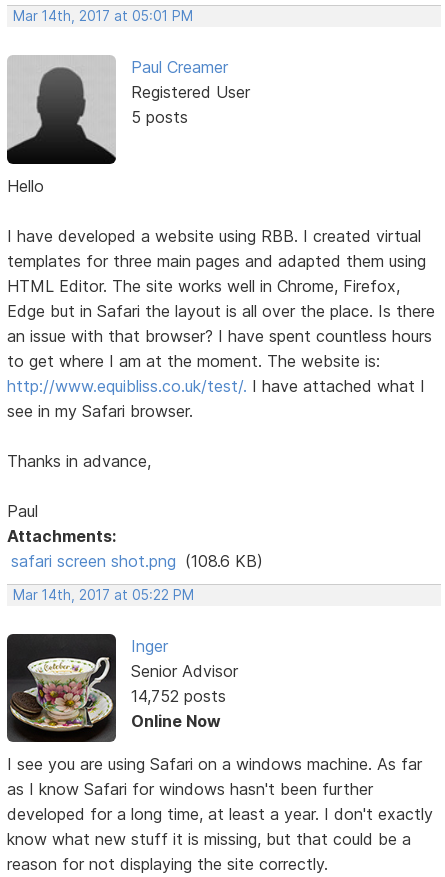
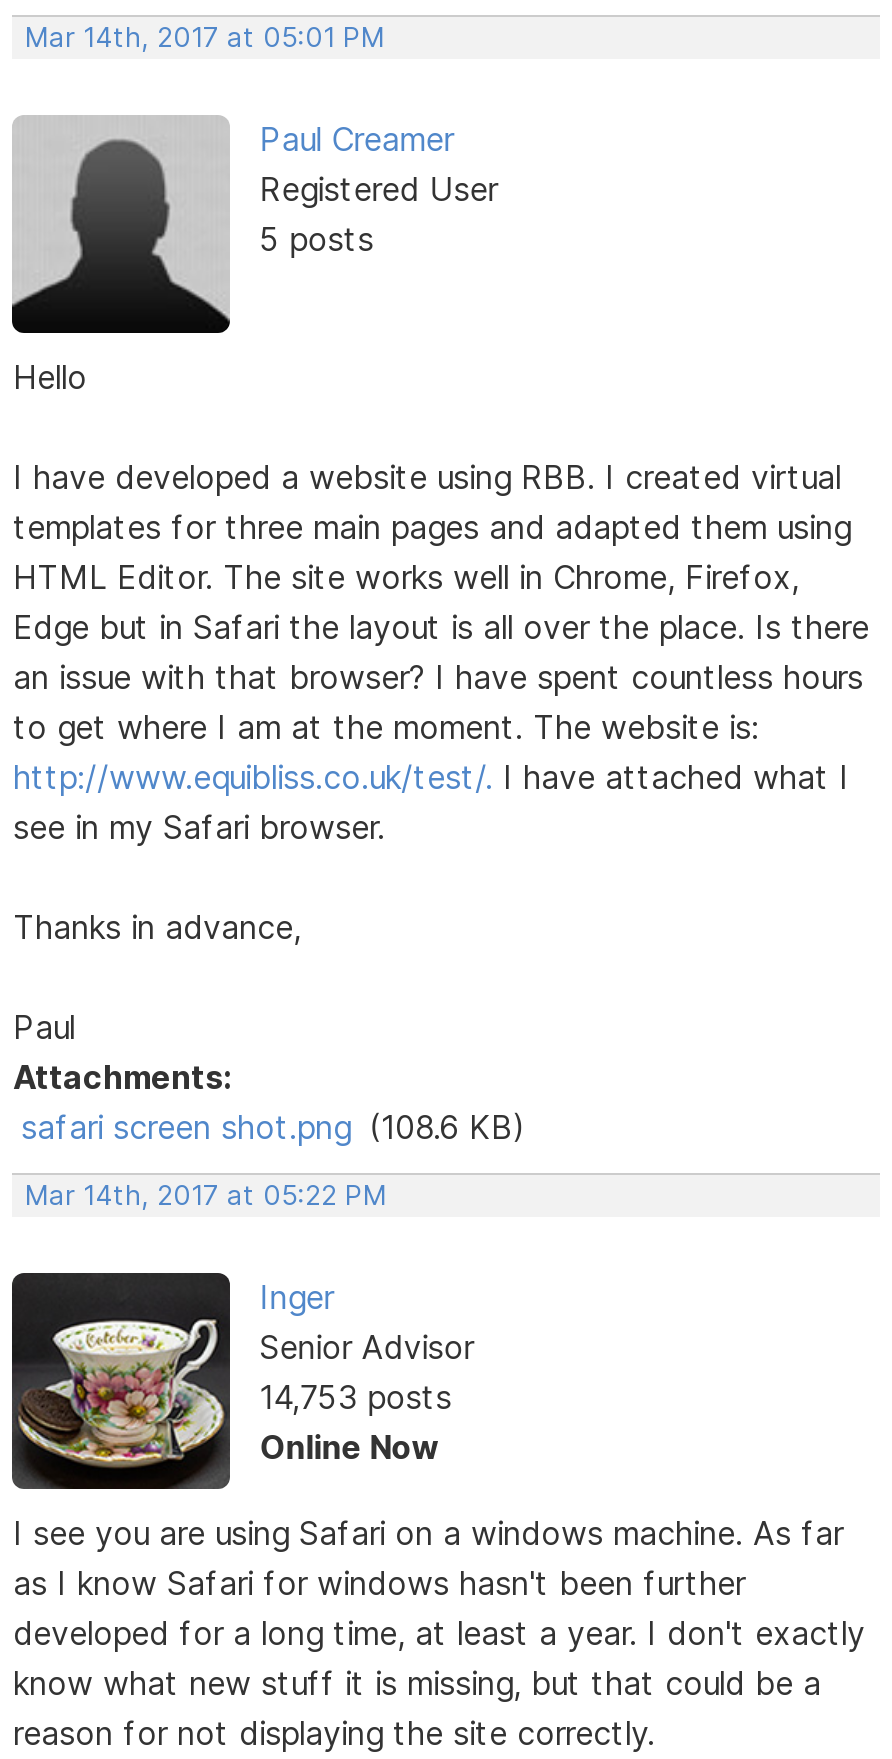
- 14,752 posts
+ 14,753 posts
